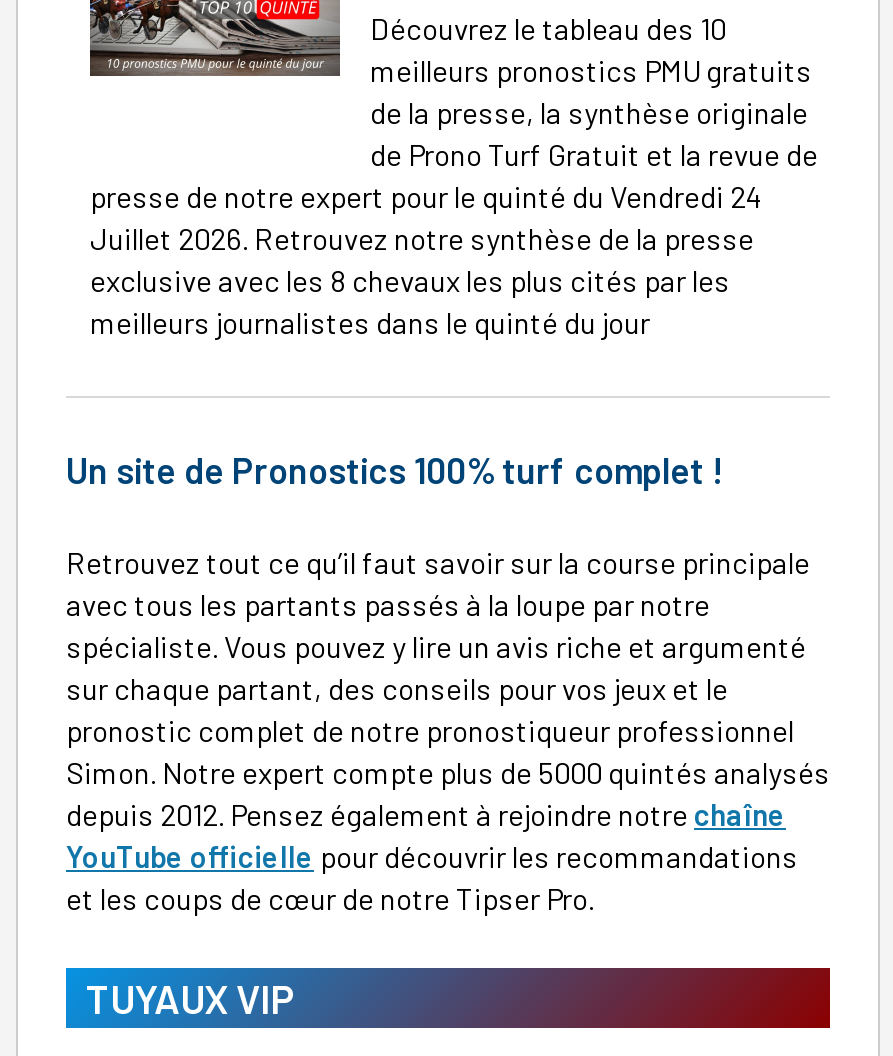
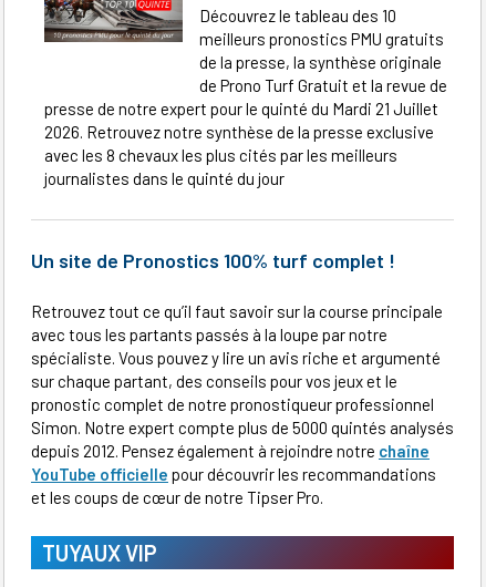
- presse de notre expert pour le quinté du Vendredi 24
- Juillet 2026. Retrouvez notre synthèse de la presse
- exclusive avec les 8 chevaux les plus cités par les
- meilleurs journalistes dans le quinté du jour
+ presse de notre expert pour le quinté du Mardi 21 Juillet
+ 2026. Retrouvez notre synthèse de la presse exclusive
+ avec les 8 chevaux les plus cités par les meilleurs
+ journalistes dans le quinté du jour
